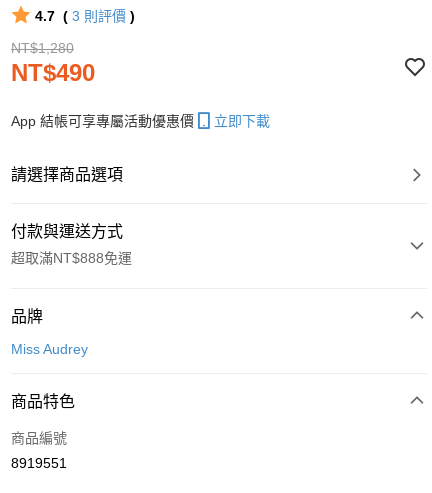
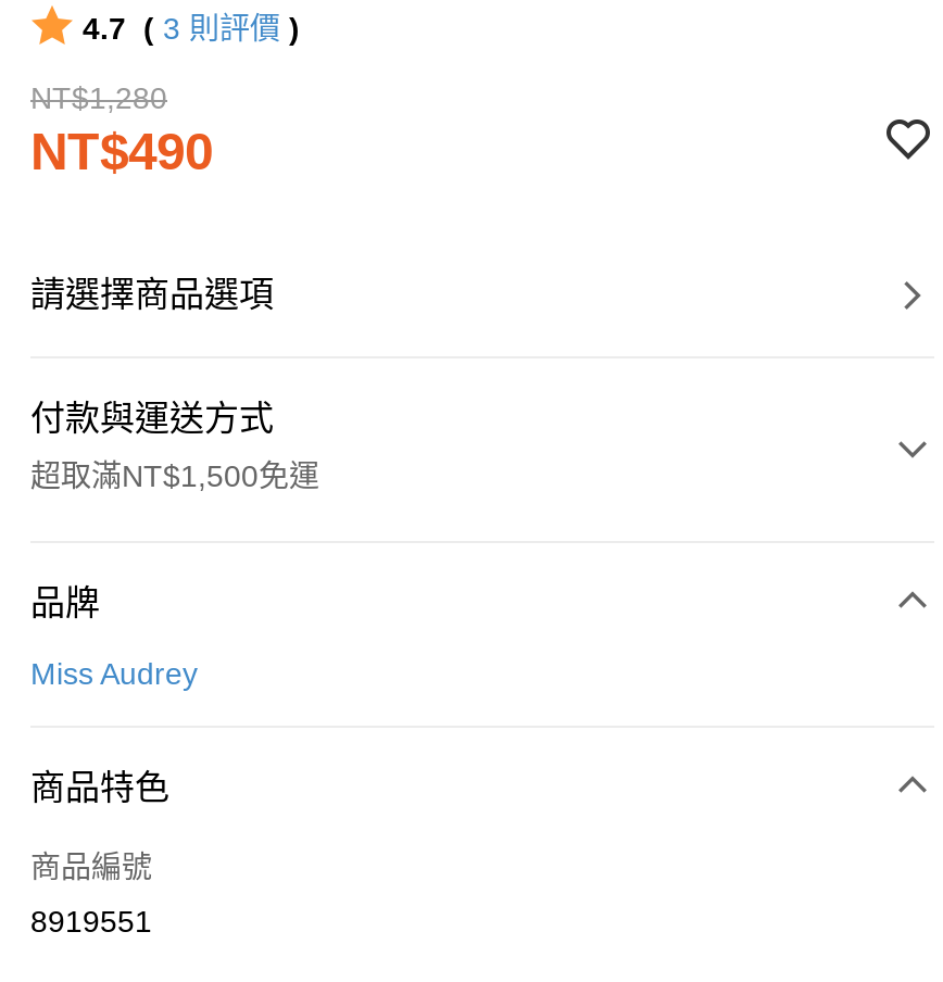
- App 結帳可享專屬活動優惠價
- 立即下載

- 超取滿NT$888免運
+ 超取滿NT$1,500免運
